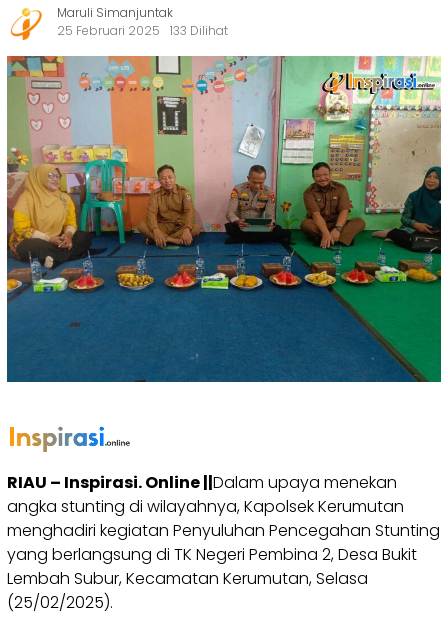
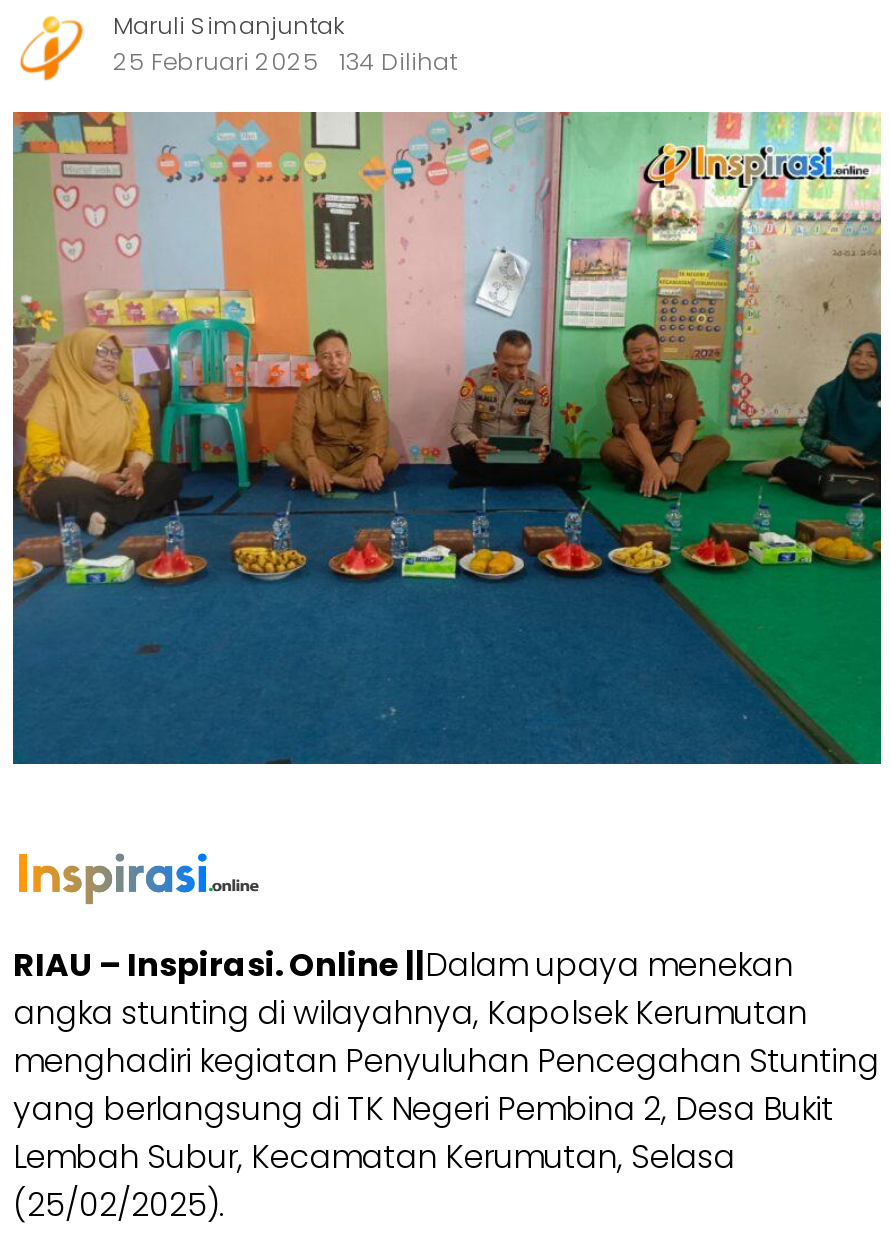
- 25 Februari 2025 133 Dilihat
+ 25 Februari 2025 134 Dilihat
